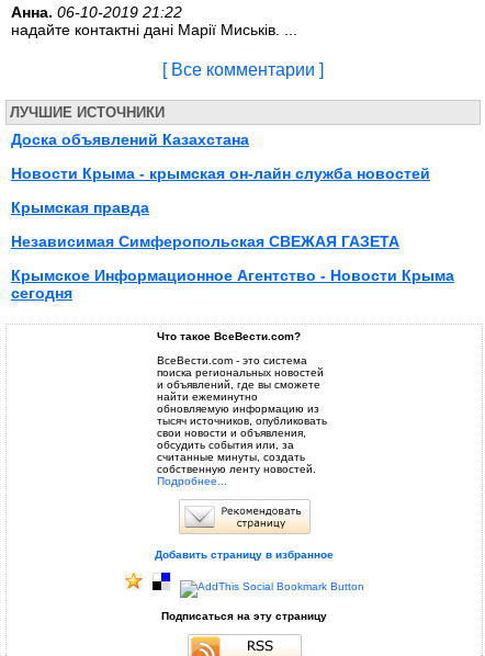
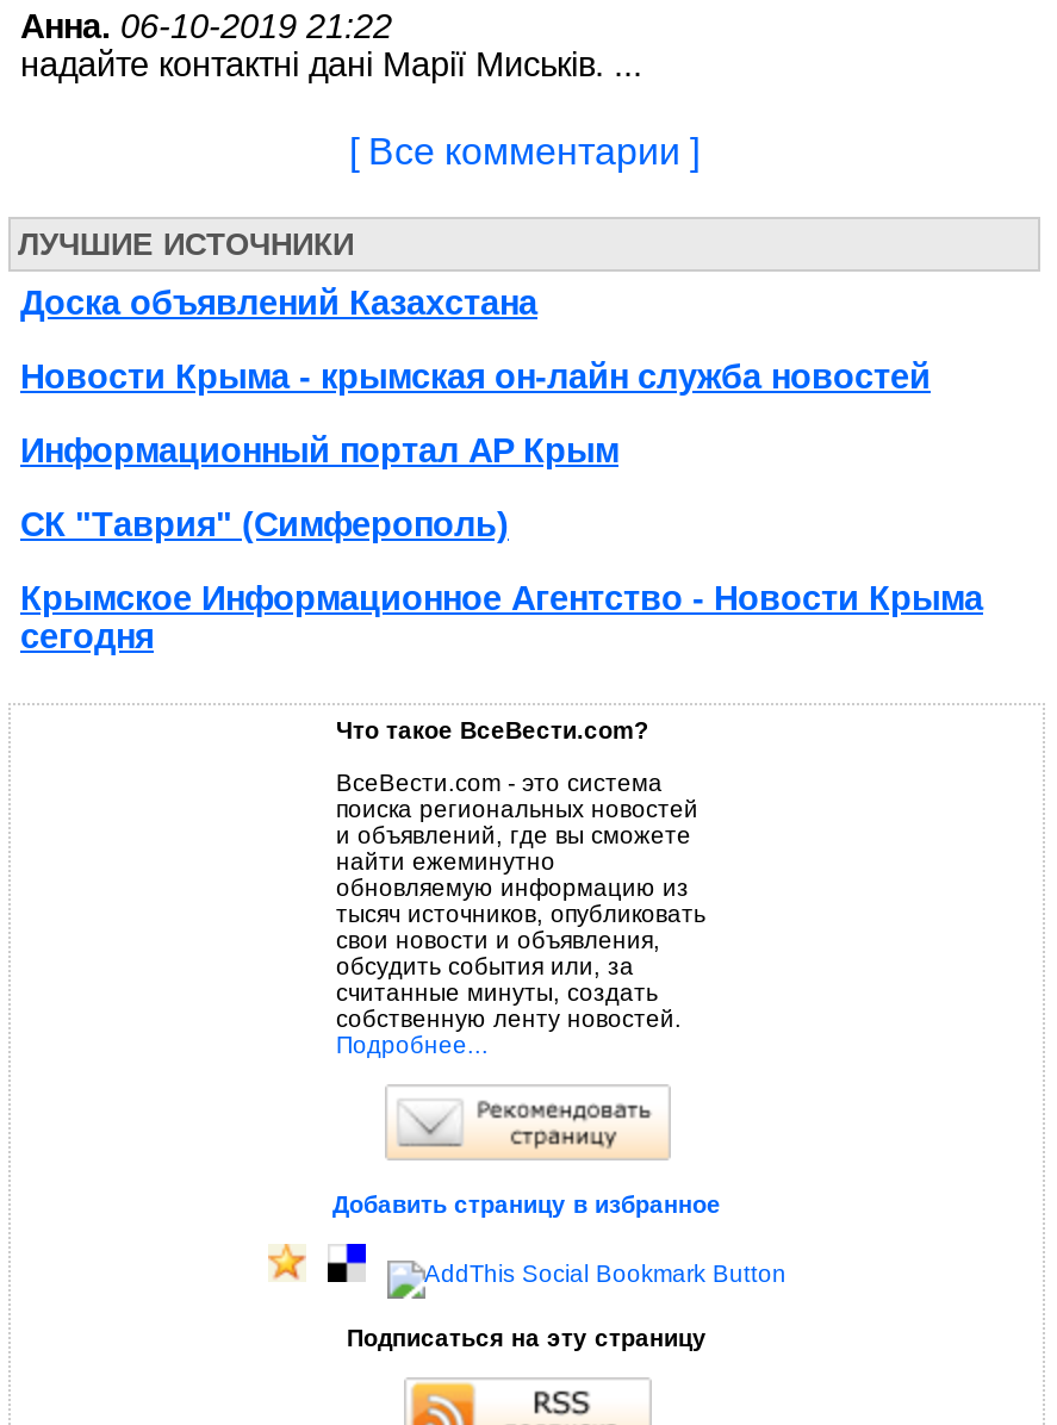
- Крымская правда
+ Информационный портал АР Крым

- Независимая Симферопольская СВЕЖАЯ ГАЗЕТА
+ СК "Таврия" (Симферополь)
